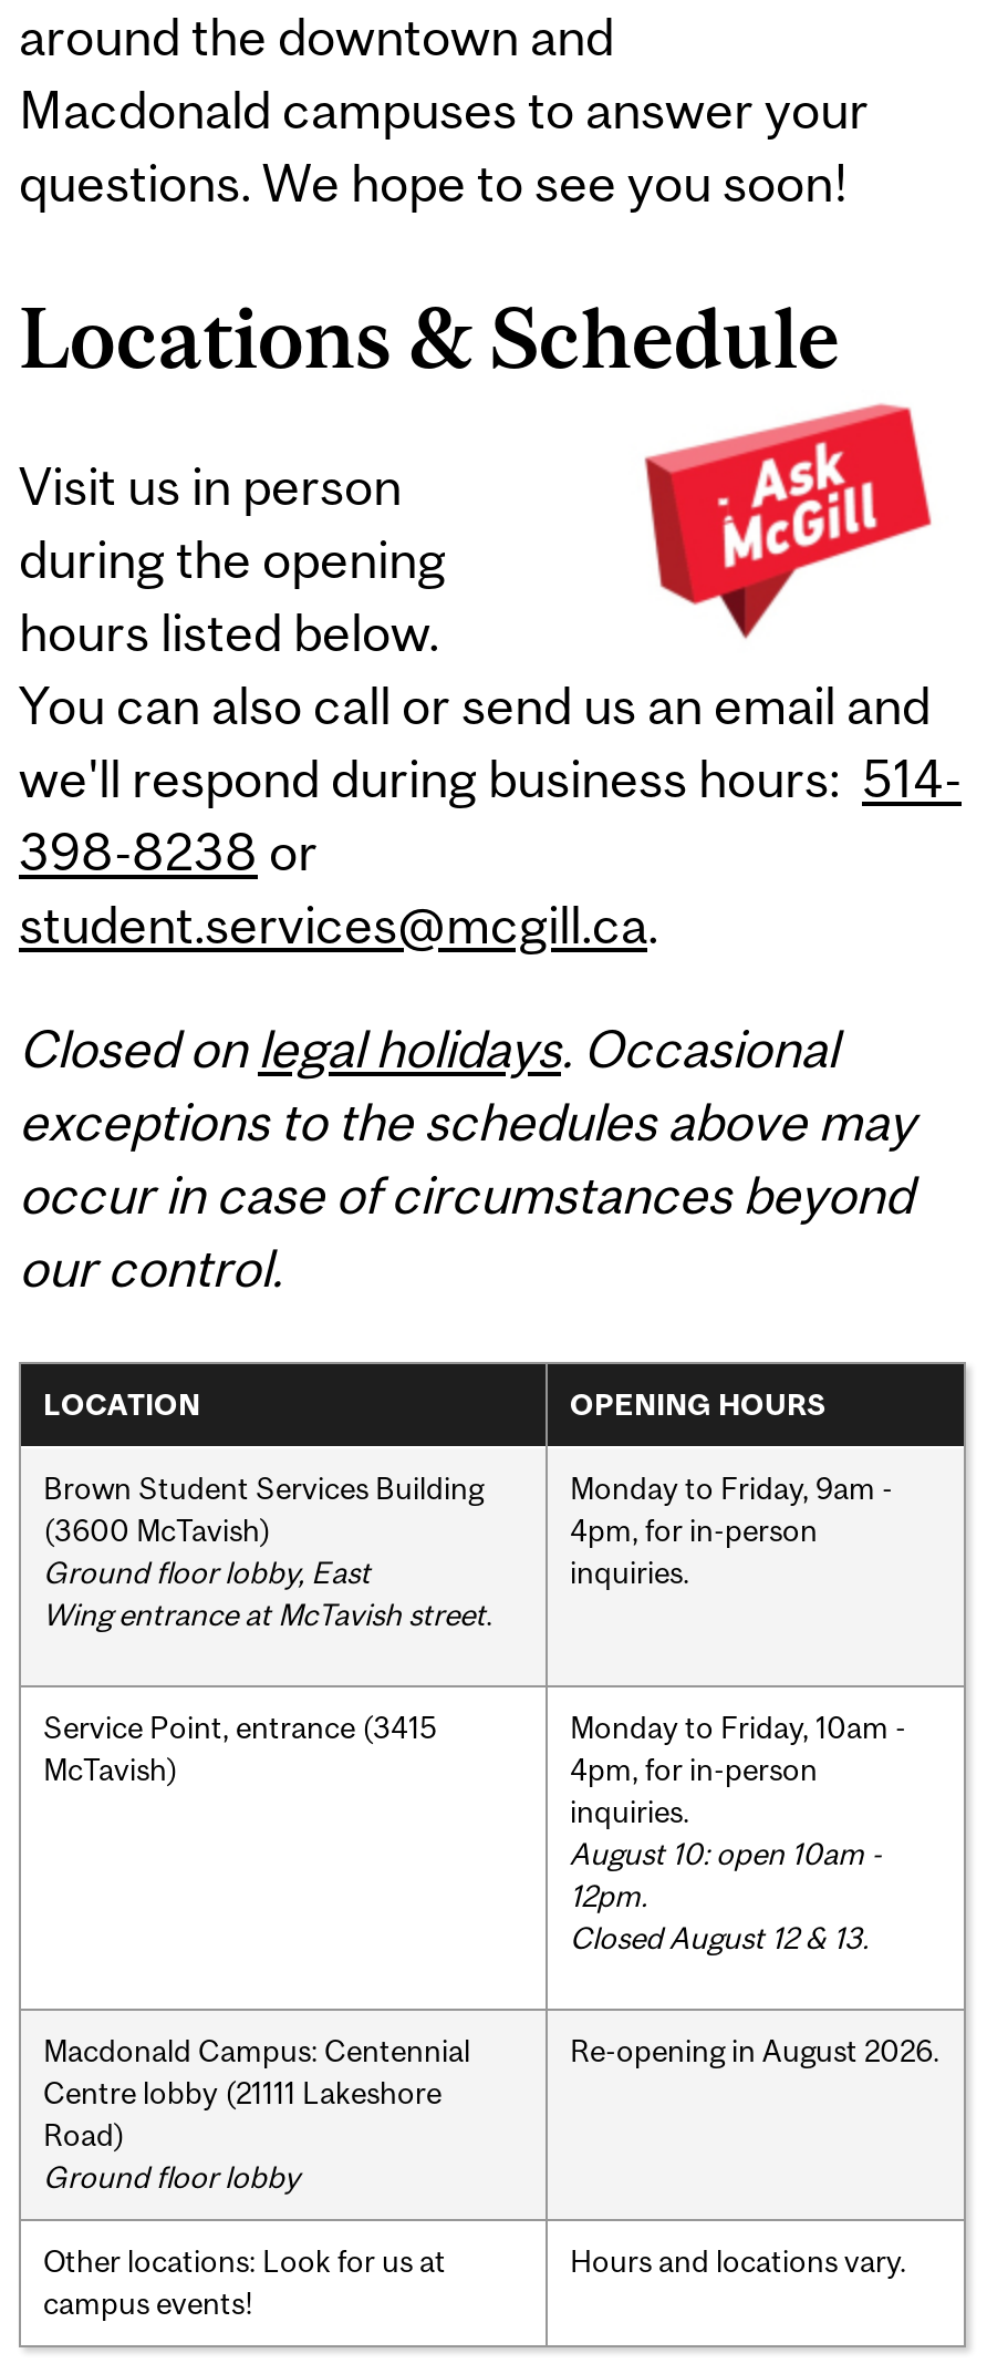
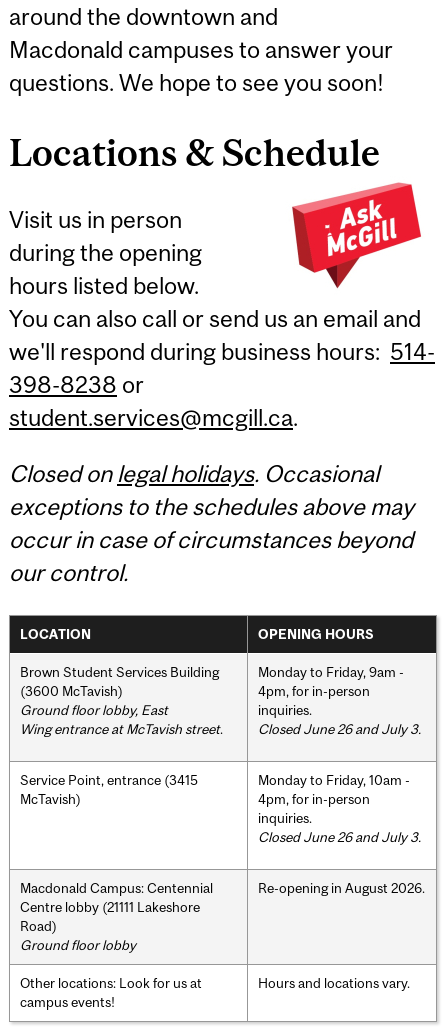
+ Closed June 26 and July 3.

- August 10: open 10am -
- 12pm.
- Closed August 12 & 13.
+ Closed June 26 and July 3.
